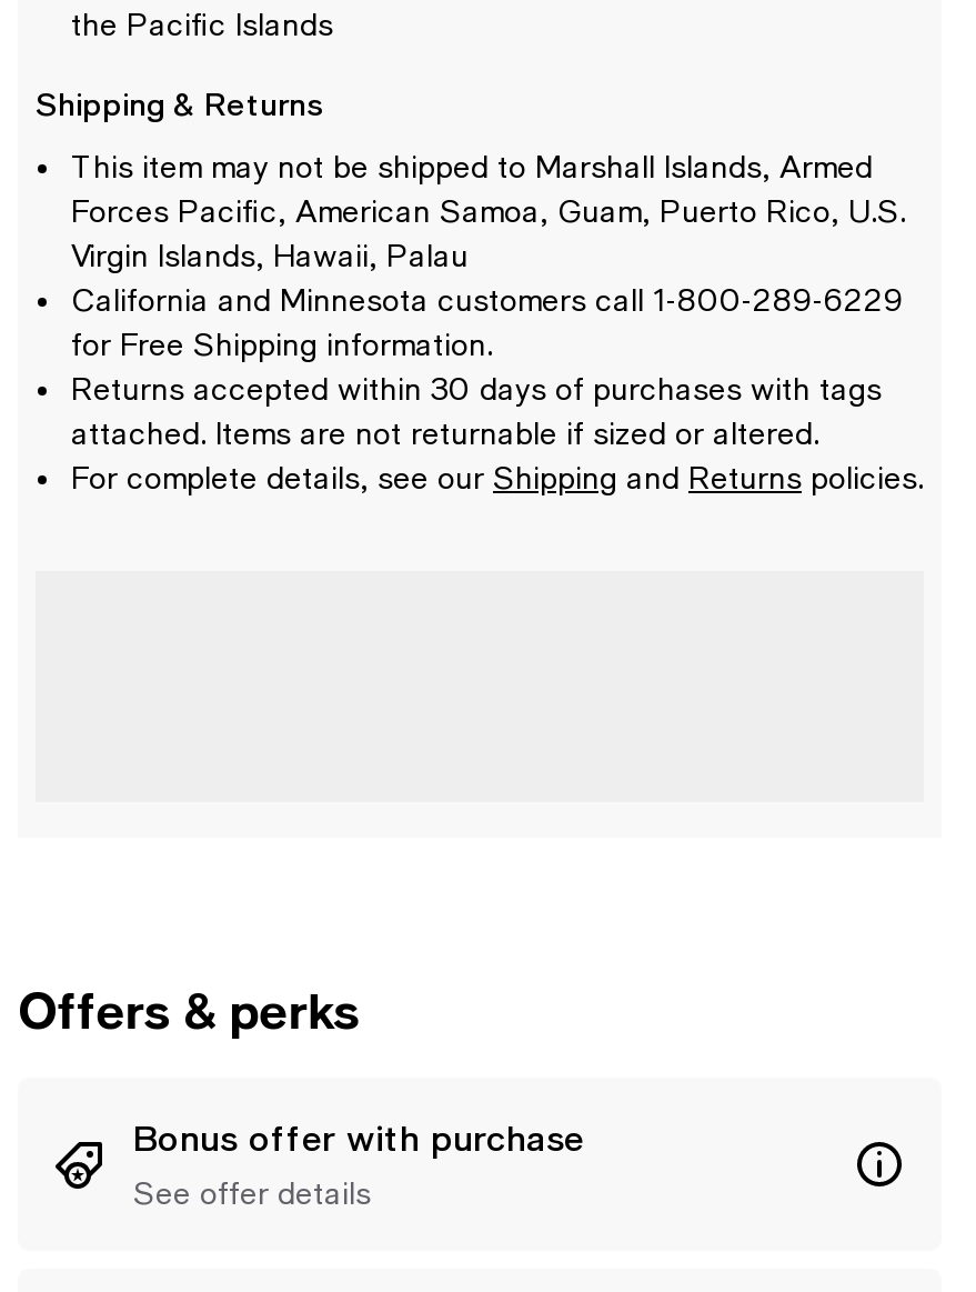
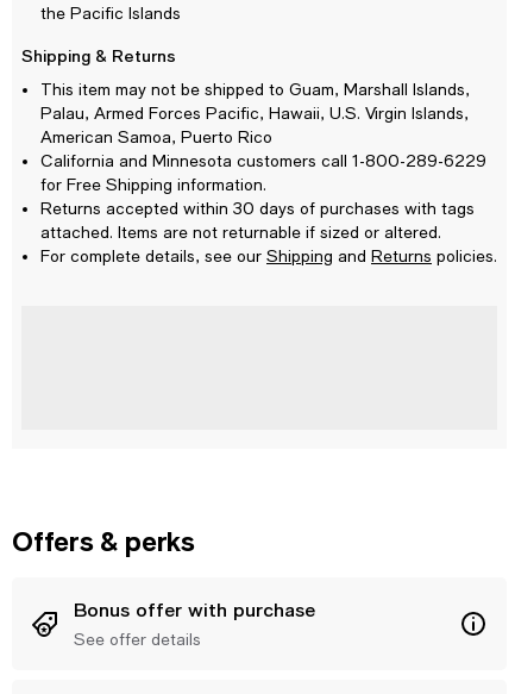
- This item may not be shipped to Marshall Islands, Armed
- Forces Pacific, American Samoa, Guam, Puerto Rico, U.S.
- Virgin Islands, Hawaii, Palau
+ This item may not be shipped to Guam, Marshall Islands,
+ Palau, Armed Forces Pacific, Hawaii, U.S. Virgin Islands,
+ American Samoa, Puerto Rico
